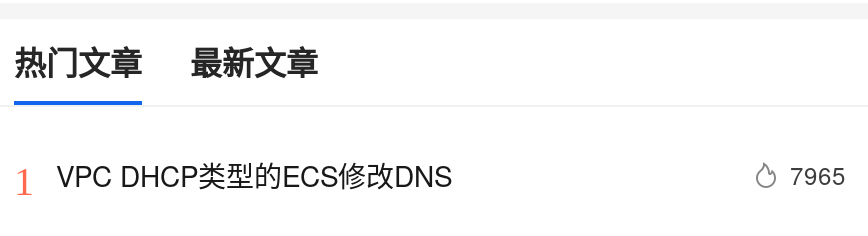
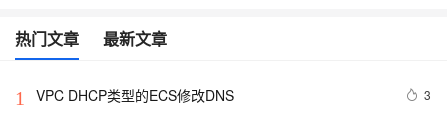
- 7965
+ 3
